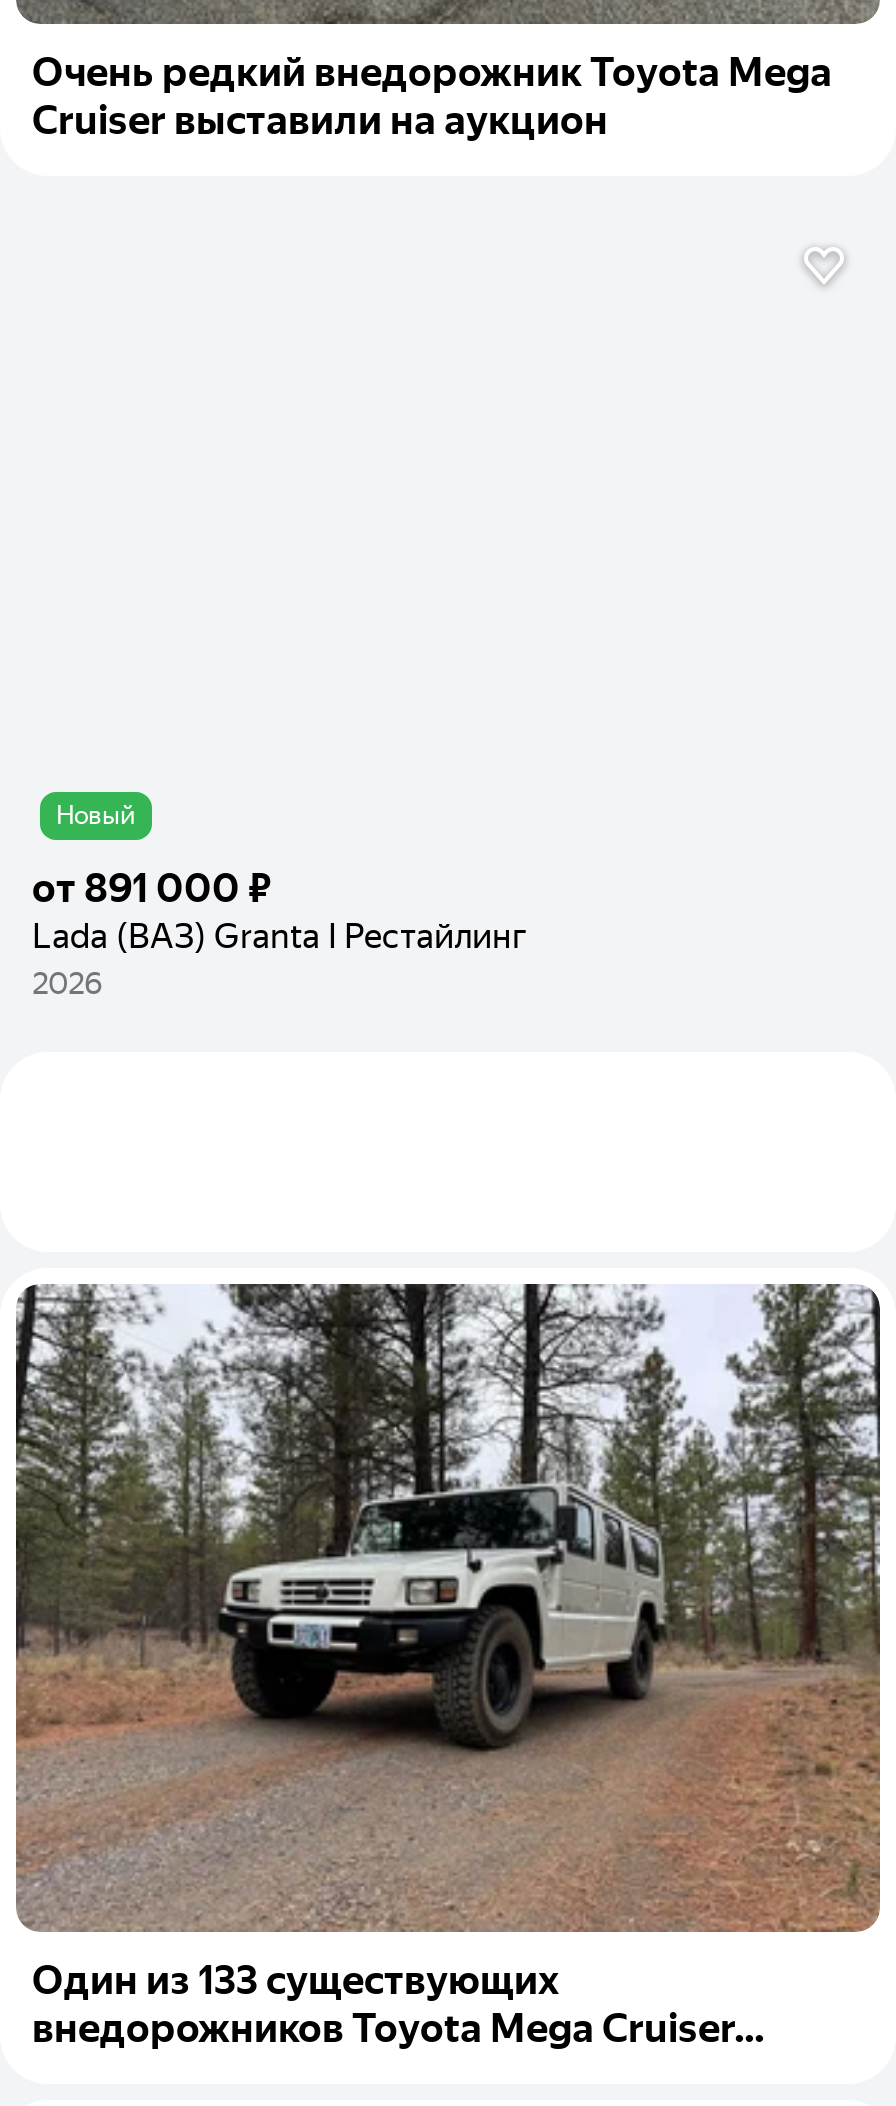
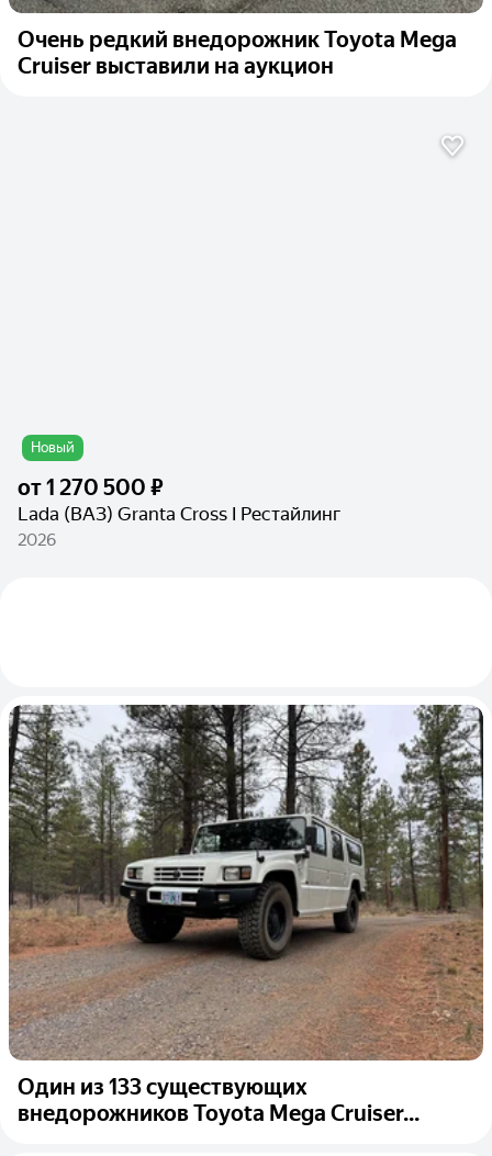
- от 891 000 ₽
- Lada (ВАЗ) Granta I Рестайлинг
+ от 1 270 500 ₽
+ Lada (ВАЗ) Granta Cross I Рестайлинг
